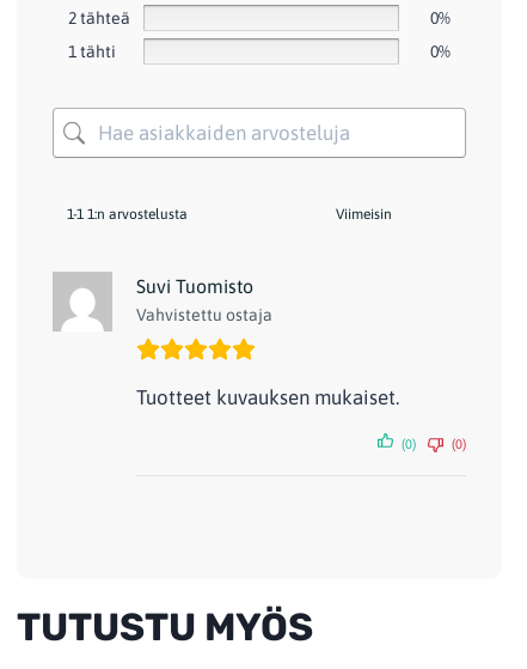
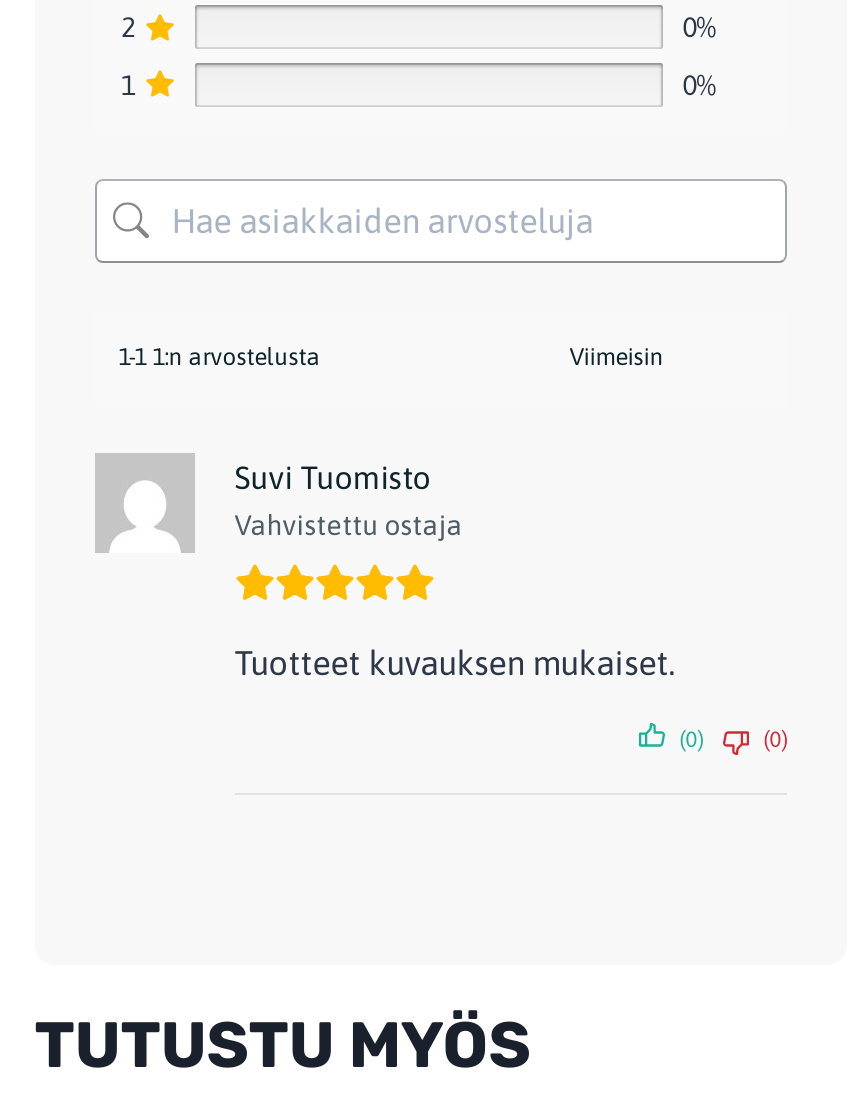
- 2 tähteä
+ 2

- 1 tähti
+ 1
